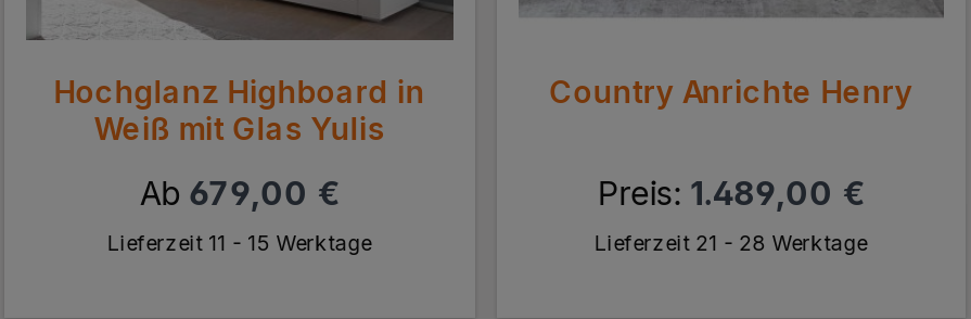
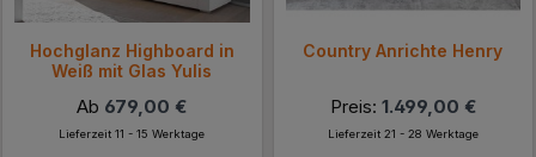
- Preis: 1.489,00 €
+ Preis: 1.499,00 €
